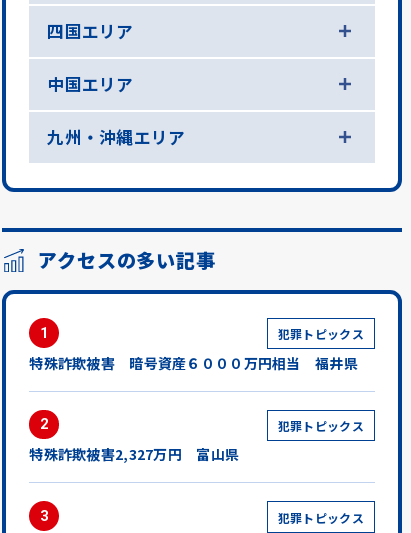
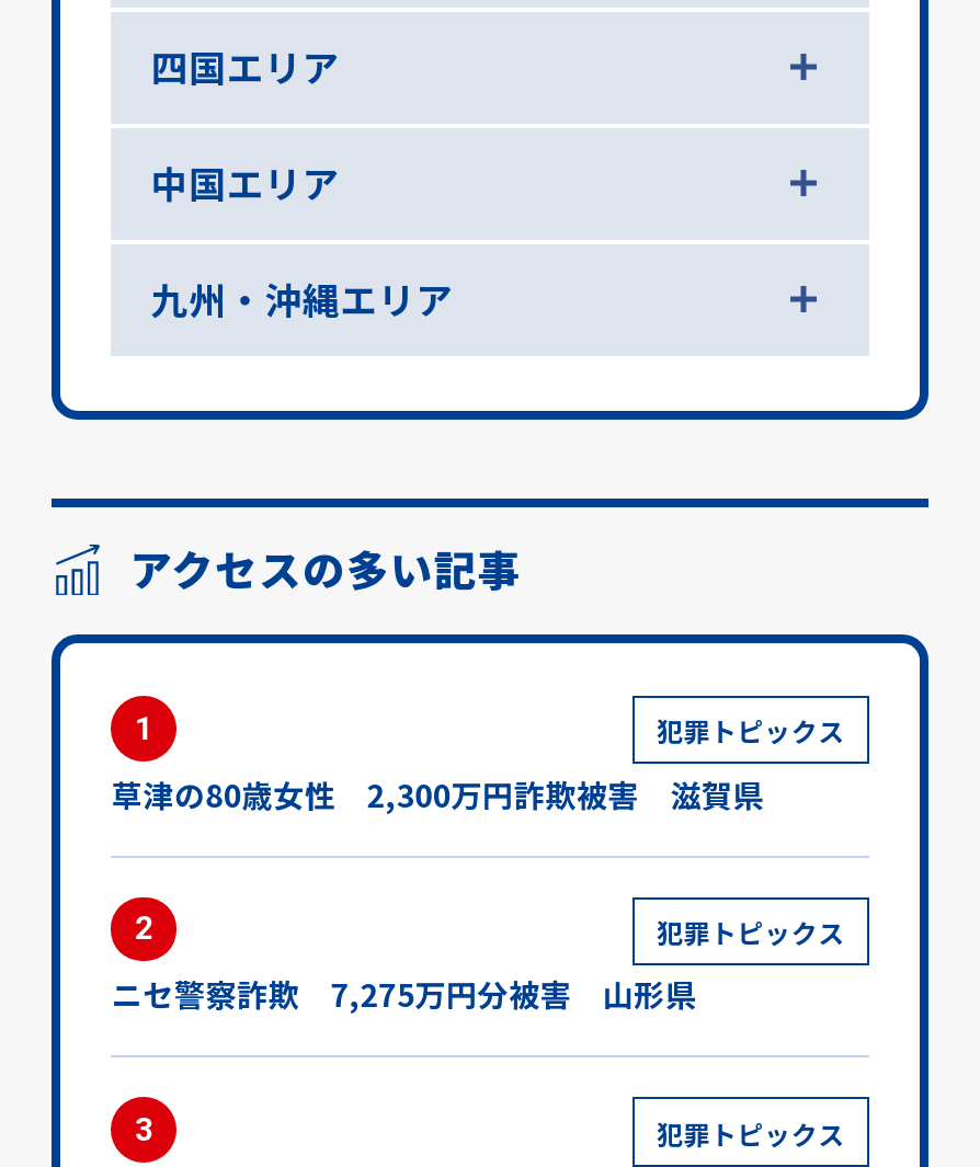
- 特殊詐欺被害 暗号資産６０００万円相当 福井県
+ 草津の80歳女性 2,300万円詐欺被害 滋賀県

- 特殊詐欺被害2,327万円 富山県
+ ニセ警察詐欺 7,275万円分被害 山形県
